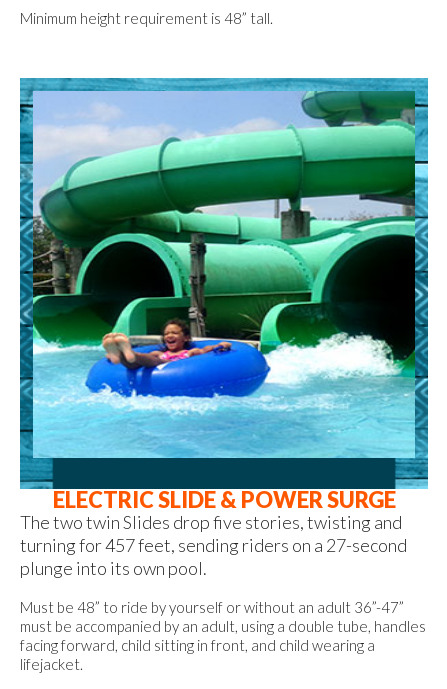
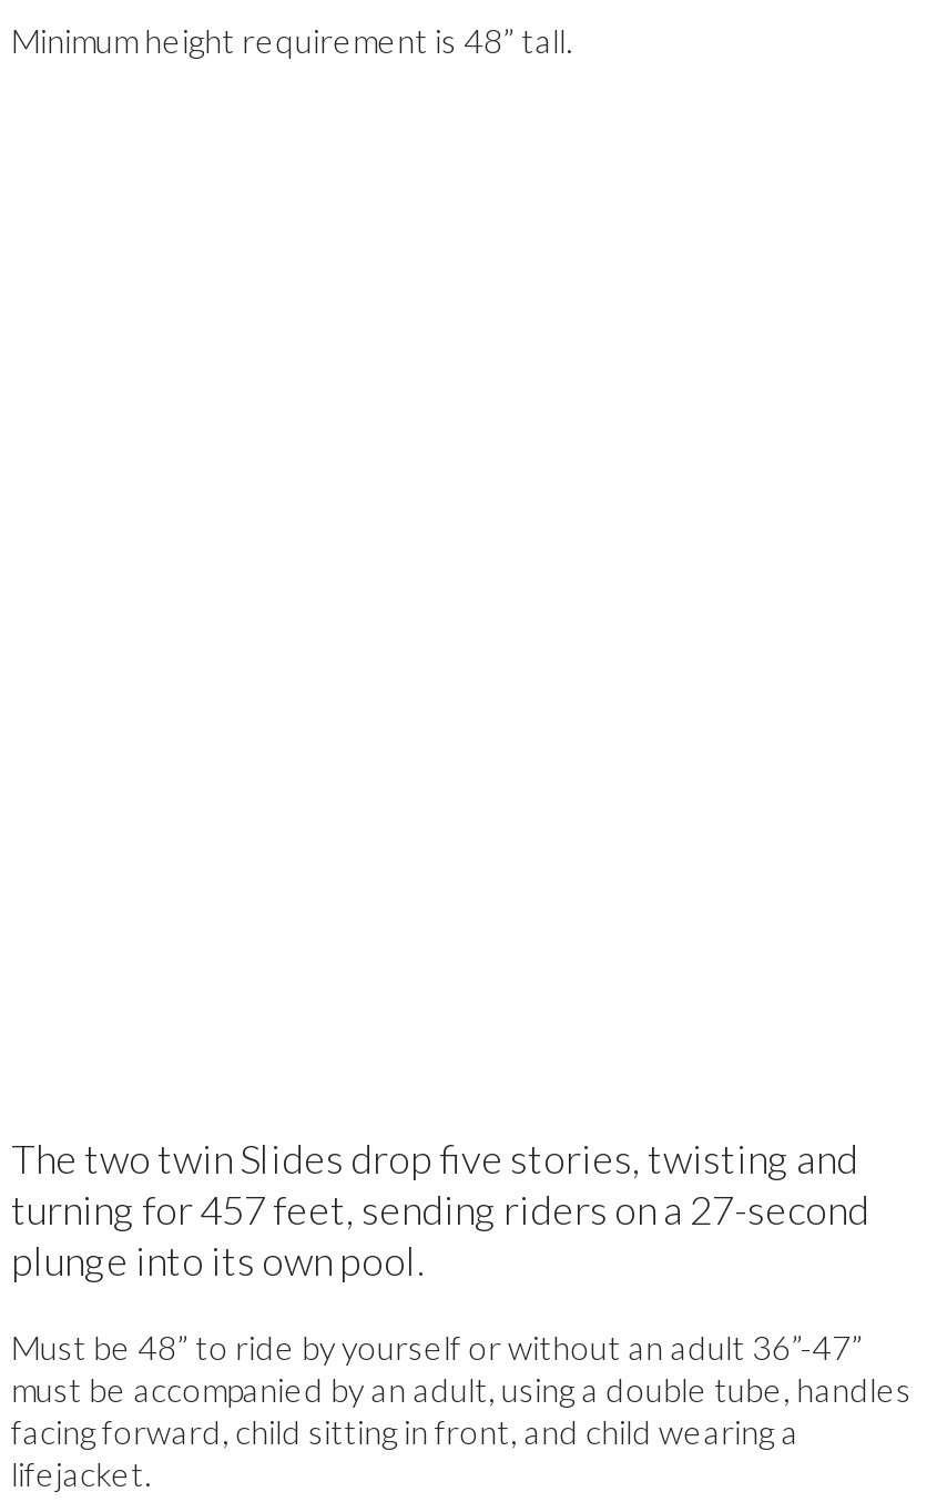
- [image]
- ELECTRIC SLIDE & POWER SURGE
